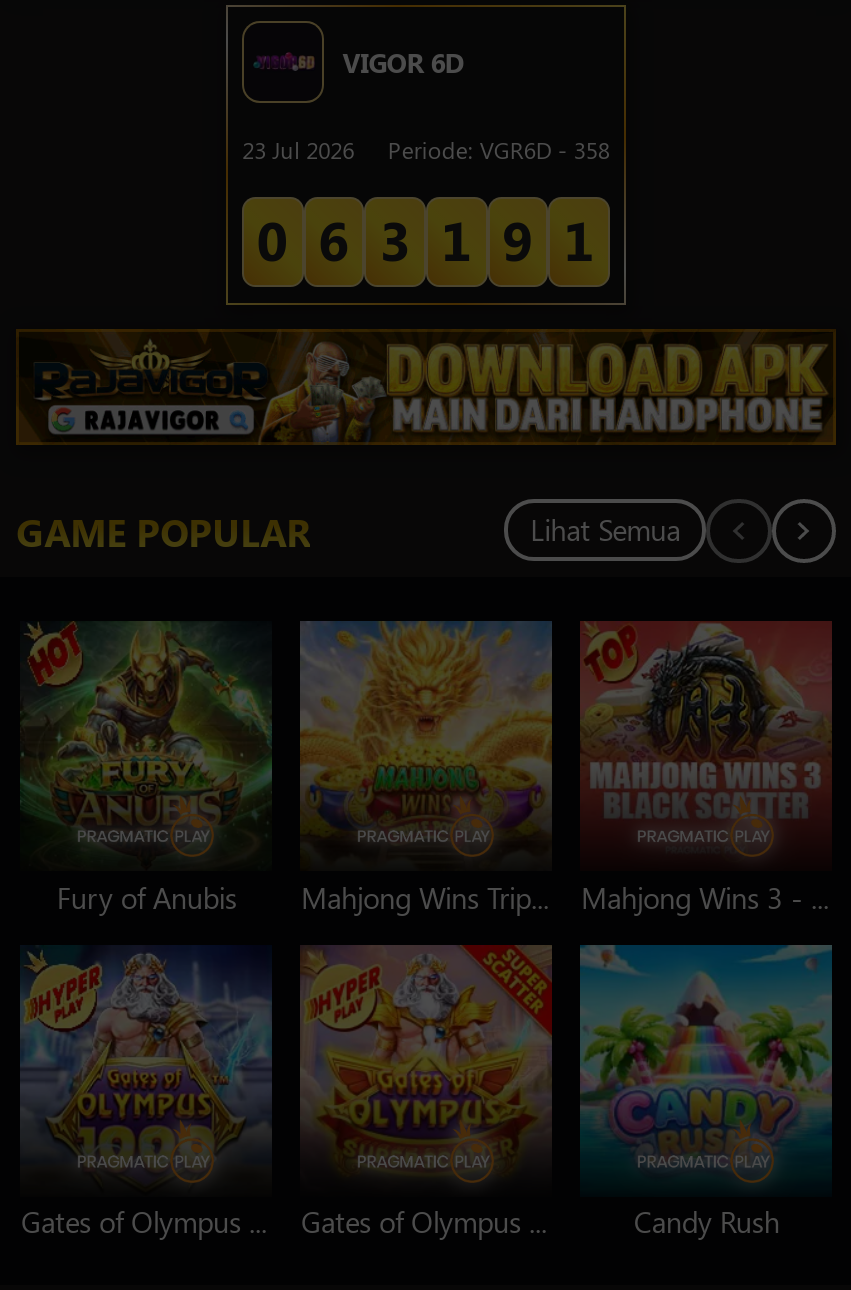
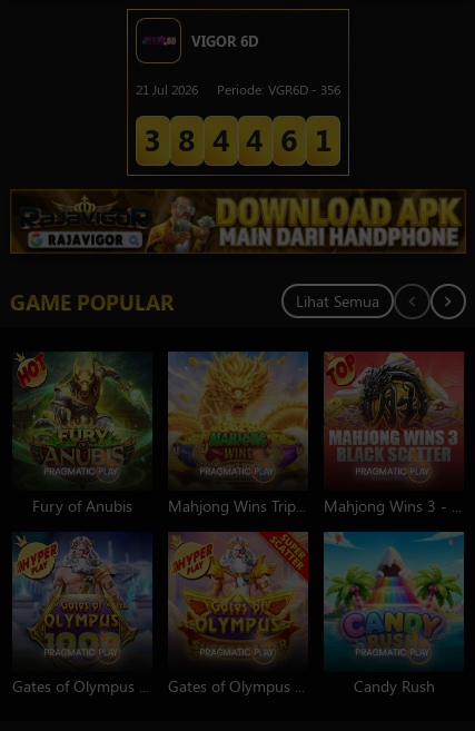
- 23 Jul 2026
+ 21 Jul 2026

- Periode: VGR6D - 358
+ Periode: VGR6D - 356

- 0 6 3 1 9 1
+ 3 8 4 4 6 1
